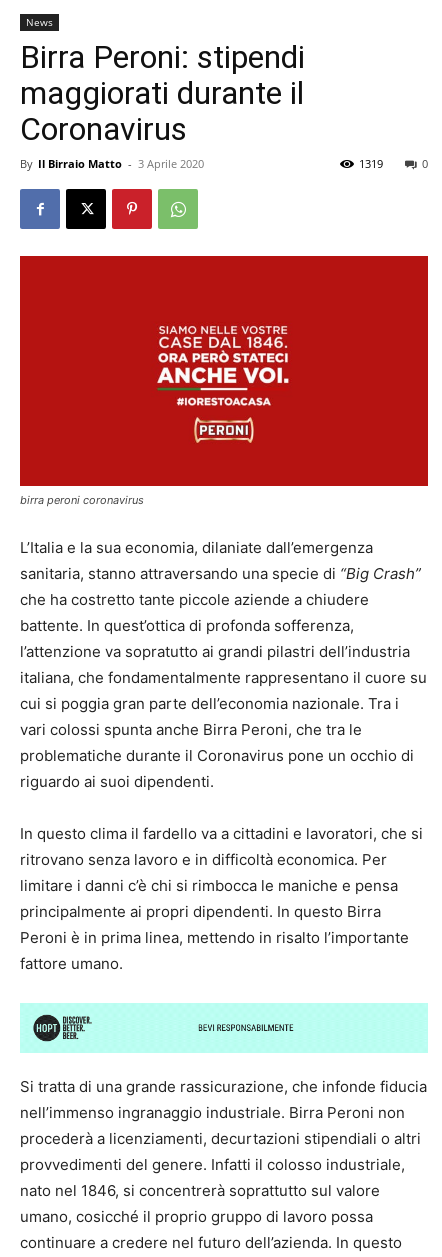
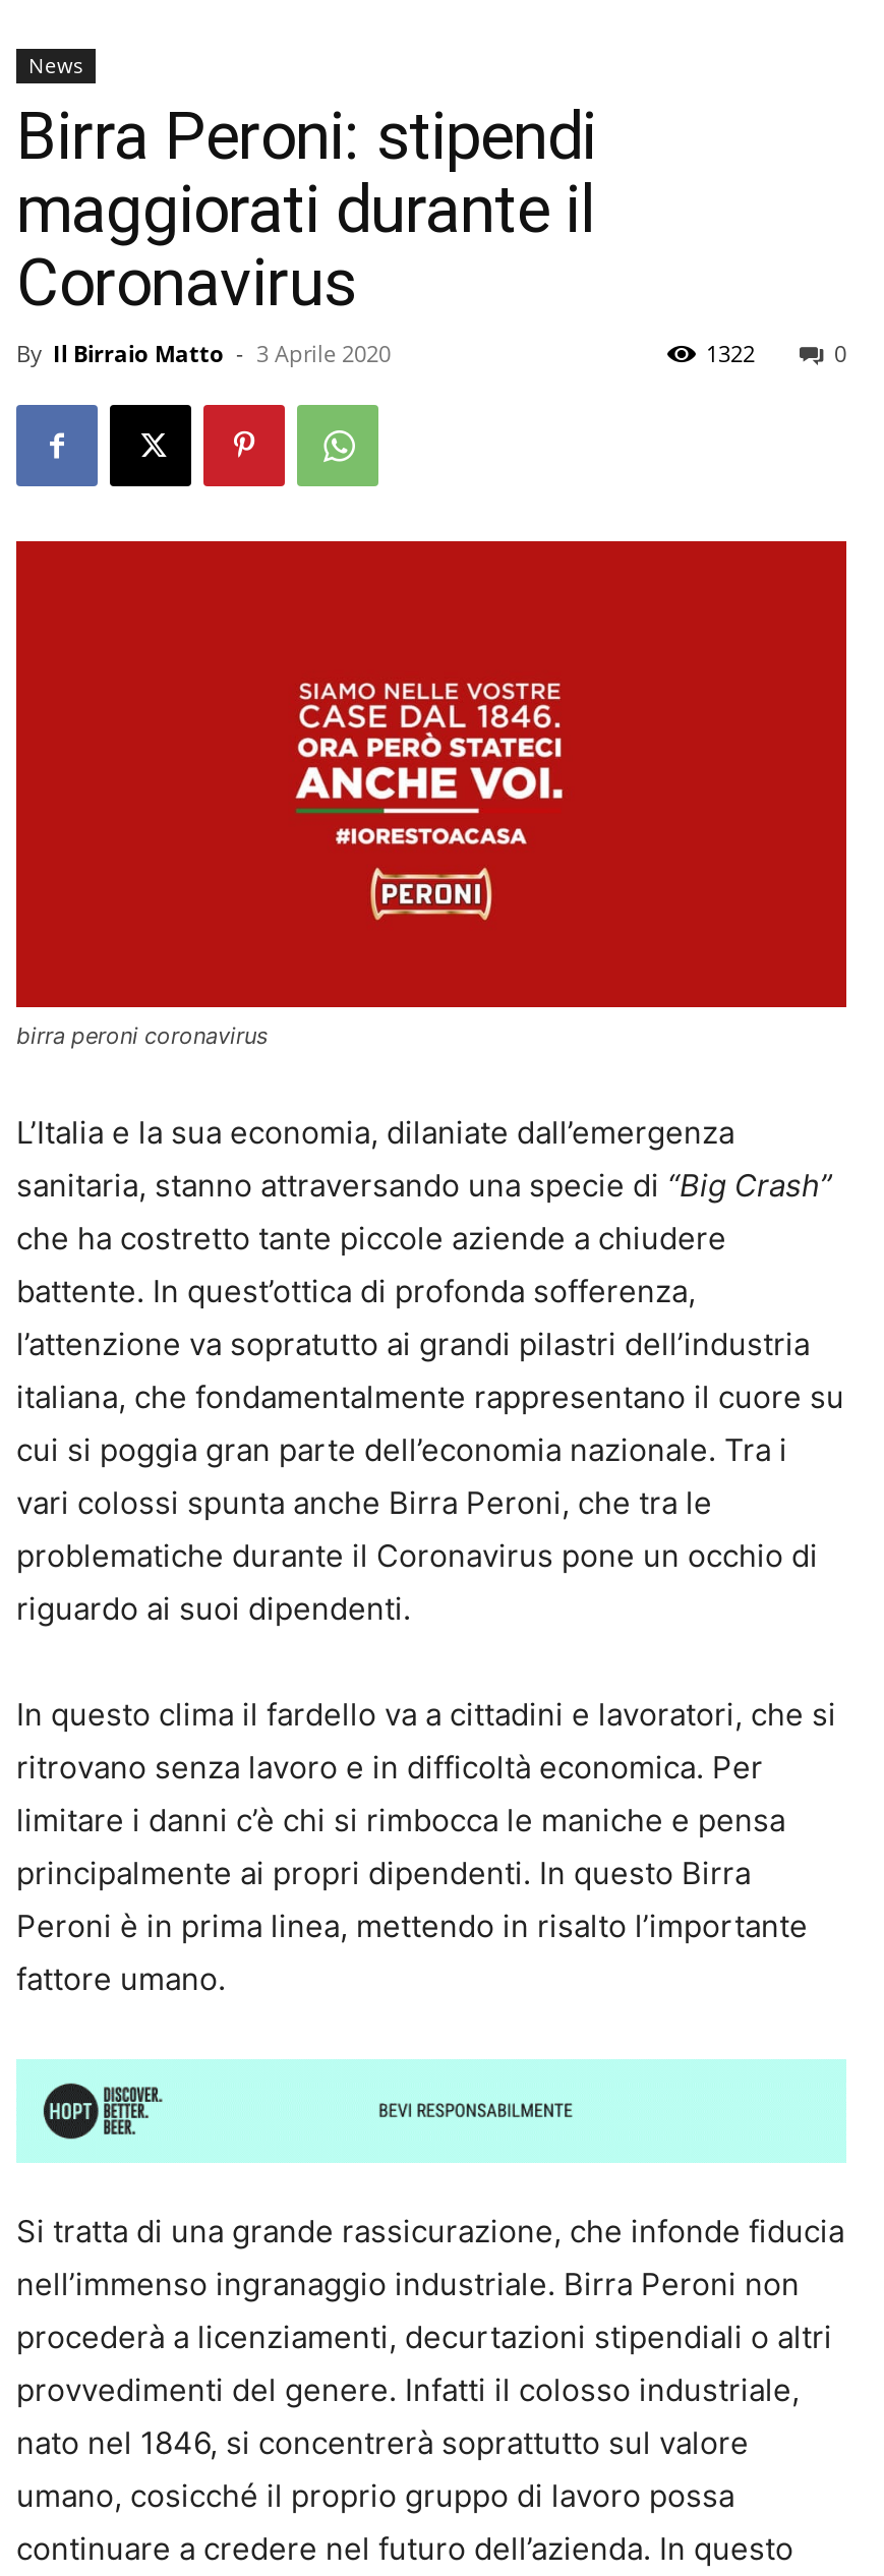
- 1319
+ 1322
